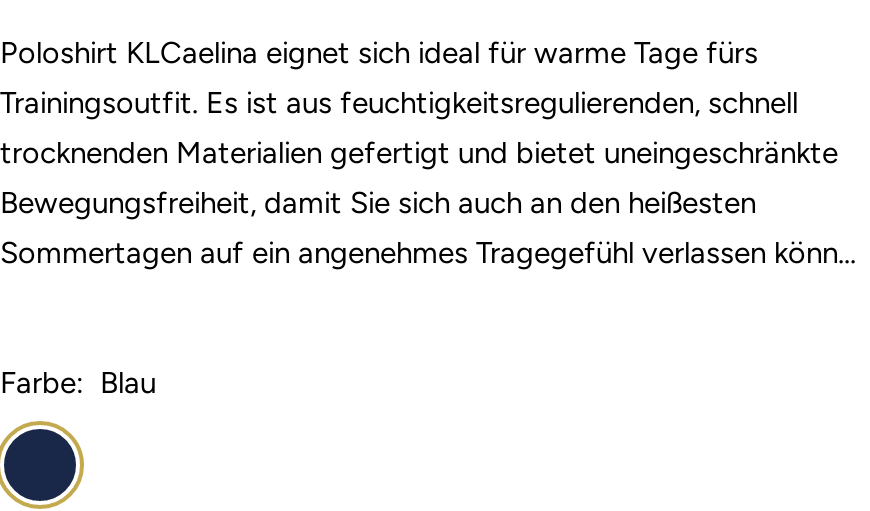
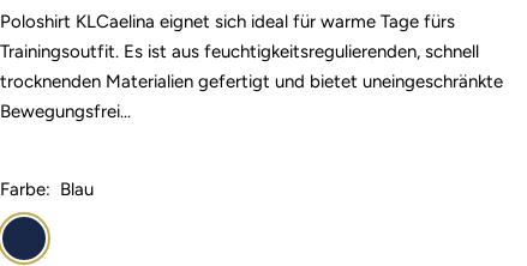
- Bewegungsfreiheit, damit Sie sich auch an den heißesten
- Sommertagen auf ein angenehmes Tragegefühl verlassen könn...
+ Bewegungsfrei...
